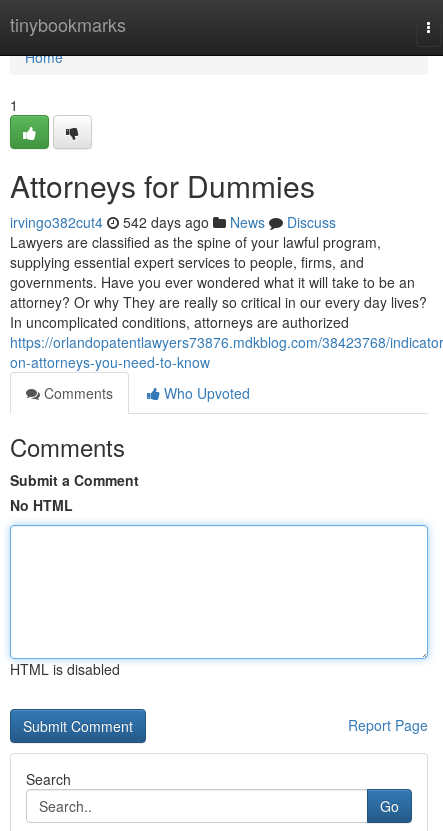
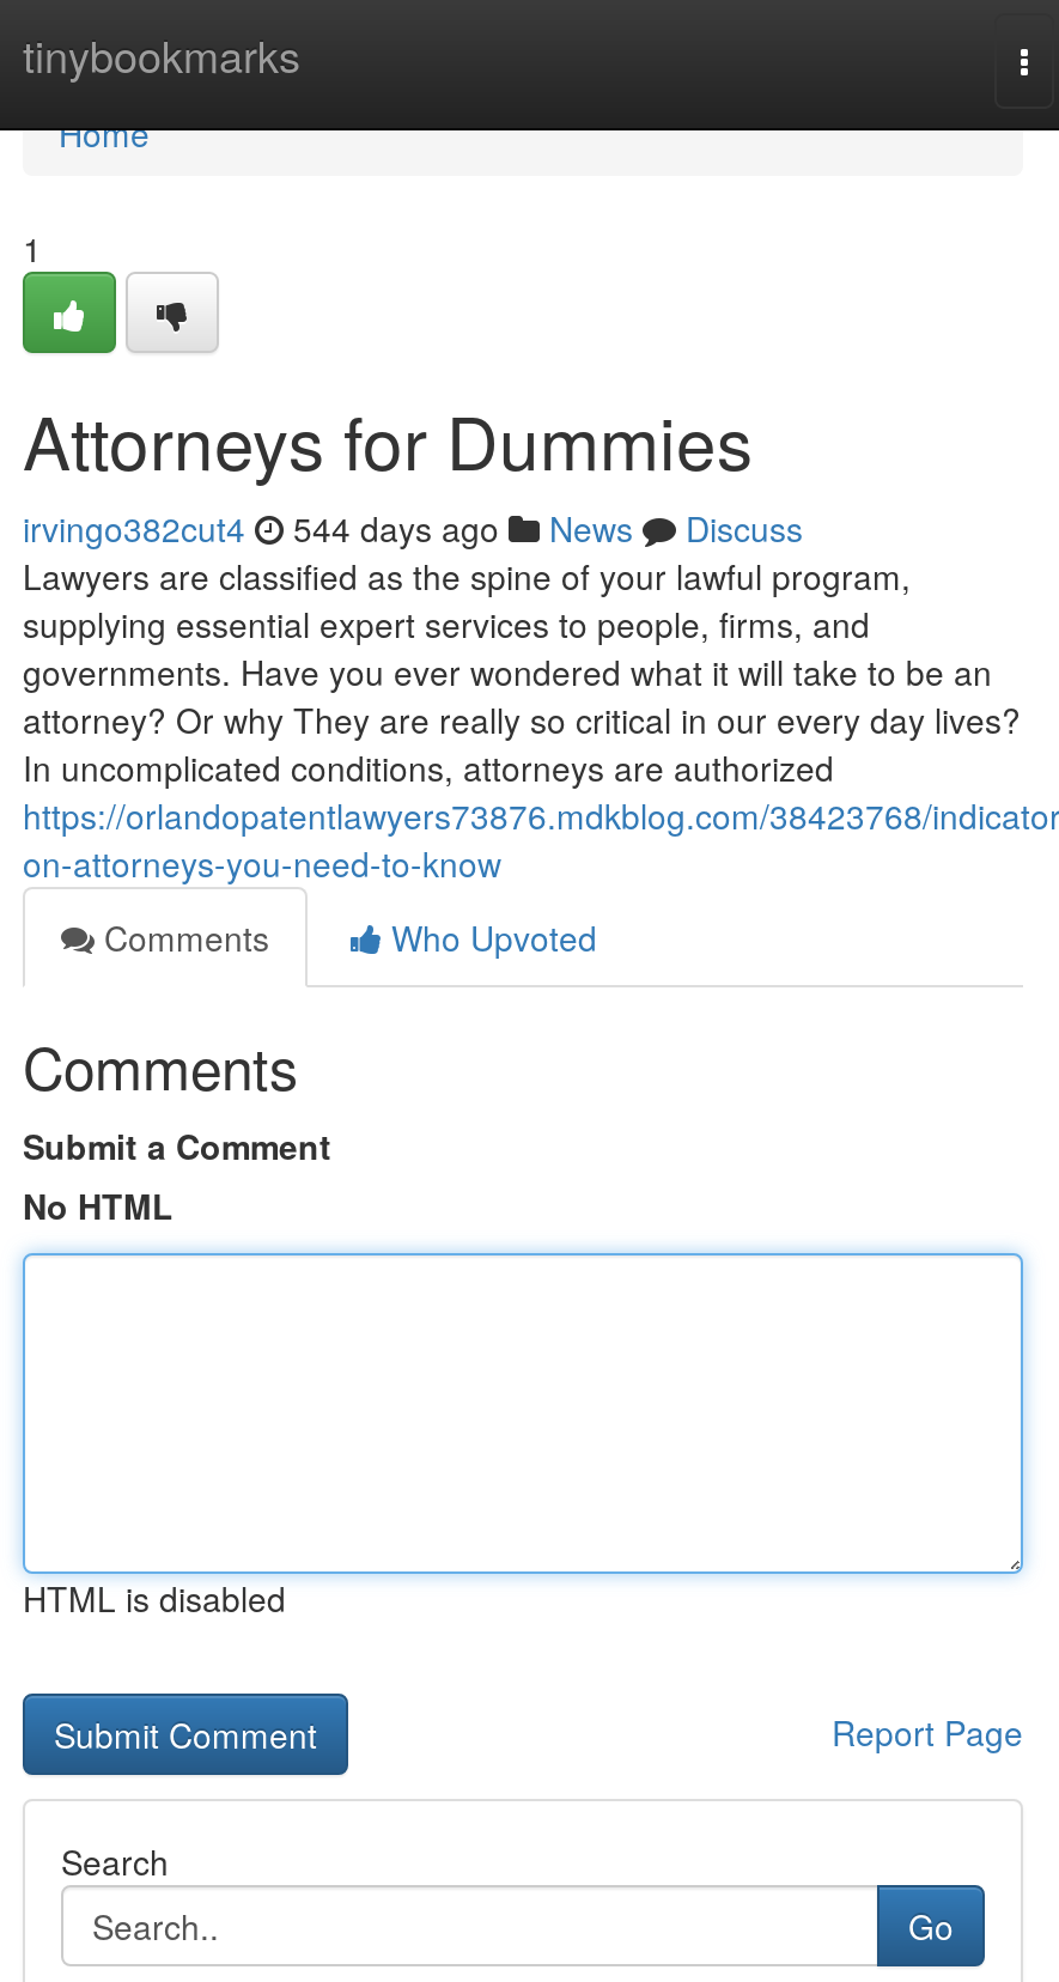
- irvingo382cut4 542 days ago News Discuss
+ irvingo382cut4 544 days ago News Discuss
